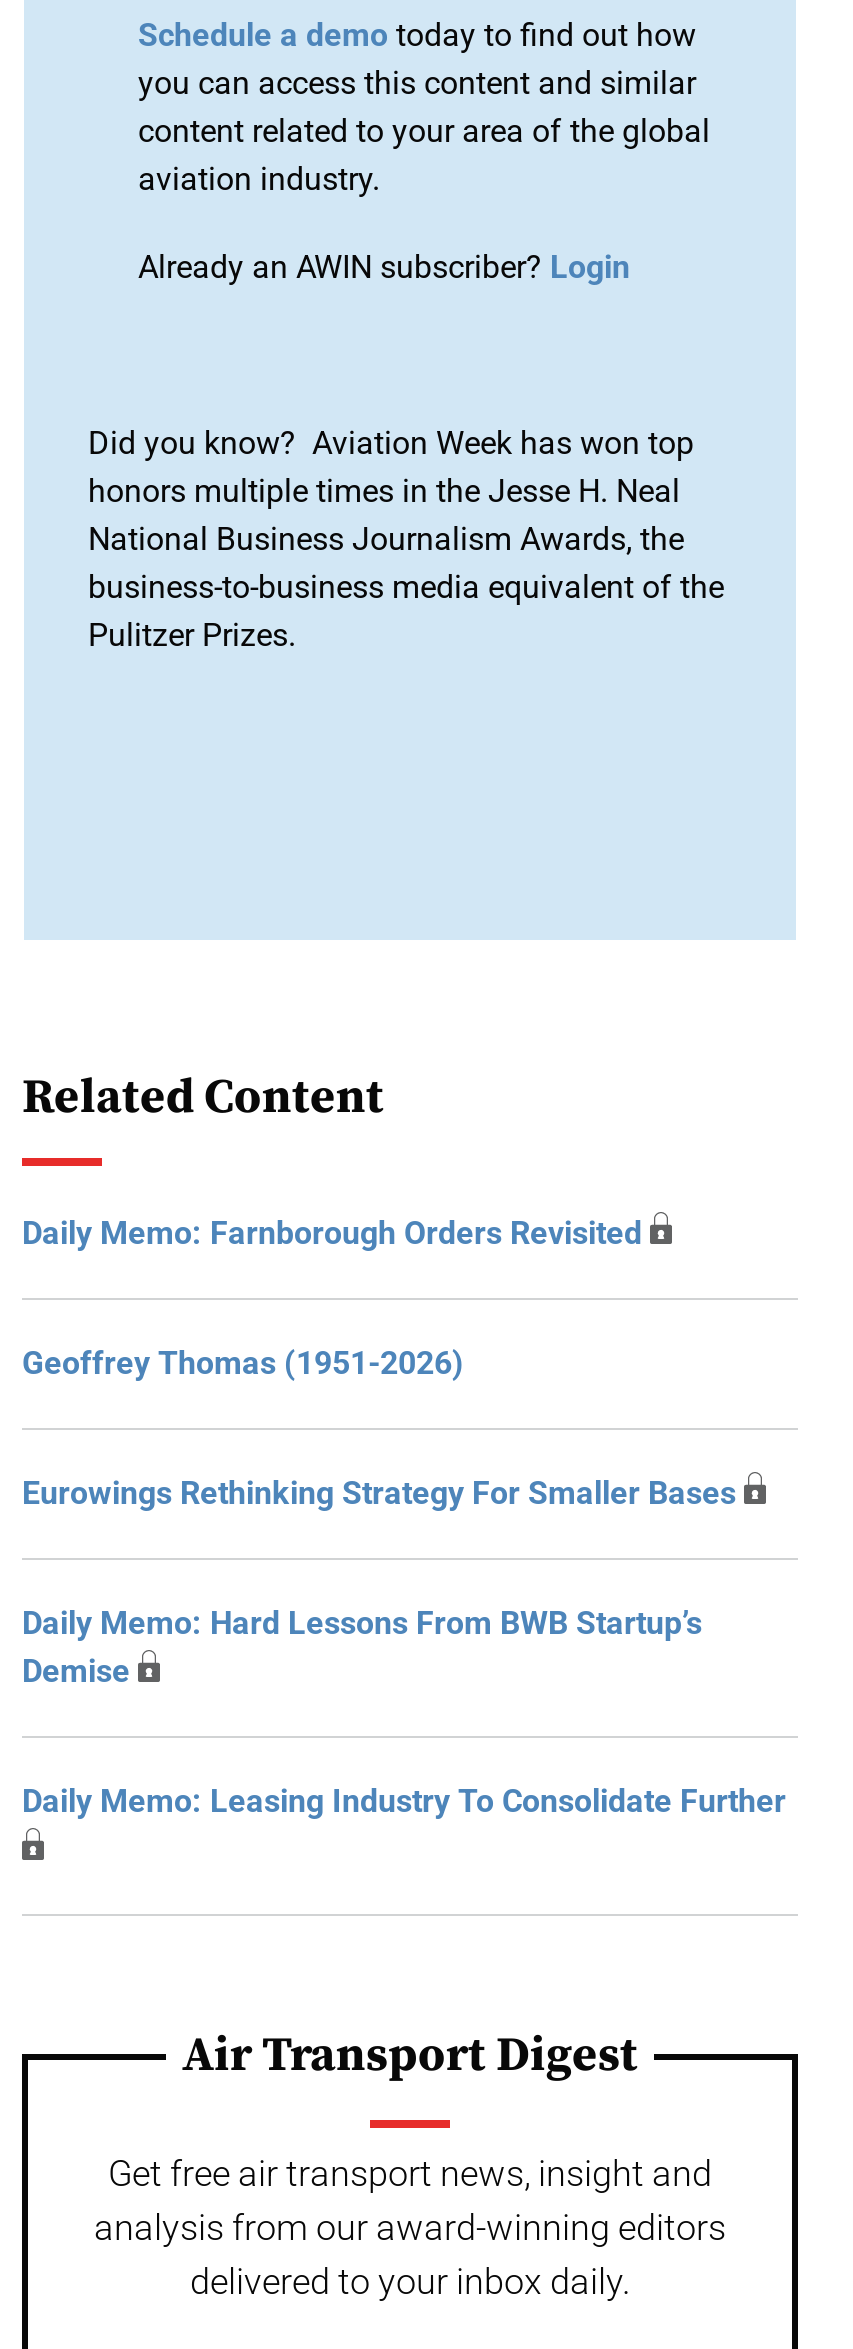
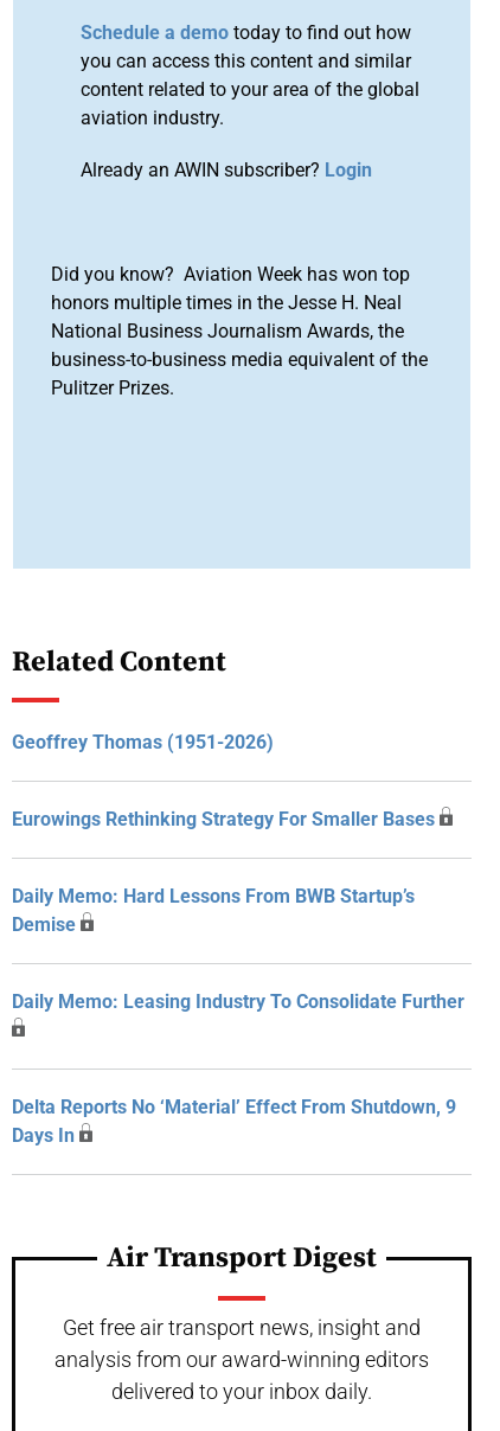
- Daily Memo: Farnborough Orders Revisited

moved up: Geoffrey Thomas (1951-2026) | Eurowings Rethinking Strategy For Smaller Bases | Daily Memo: Hard Lessons From BWB Startup’s | Demise | Daily Memo: Leasing Industry To Consolidate Further

+ Delta Reports No ‘Material’ Effect From Shutdown, 9
+ Days In
